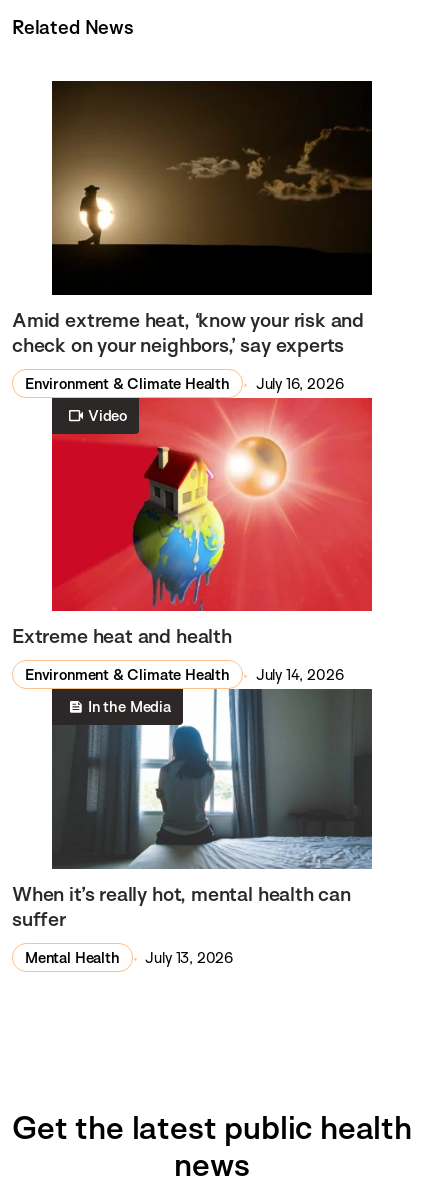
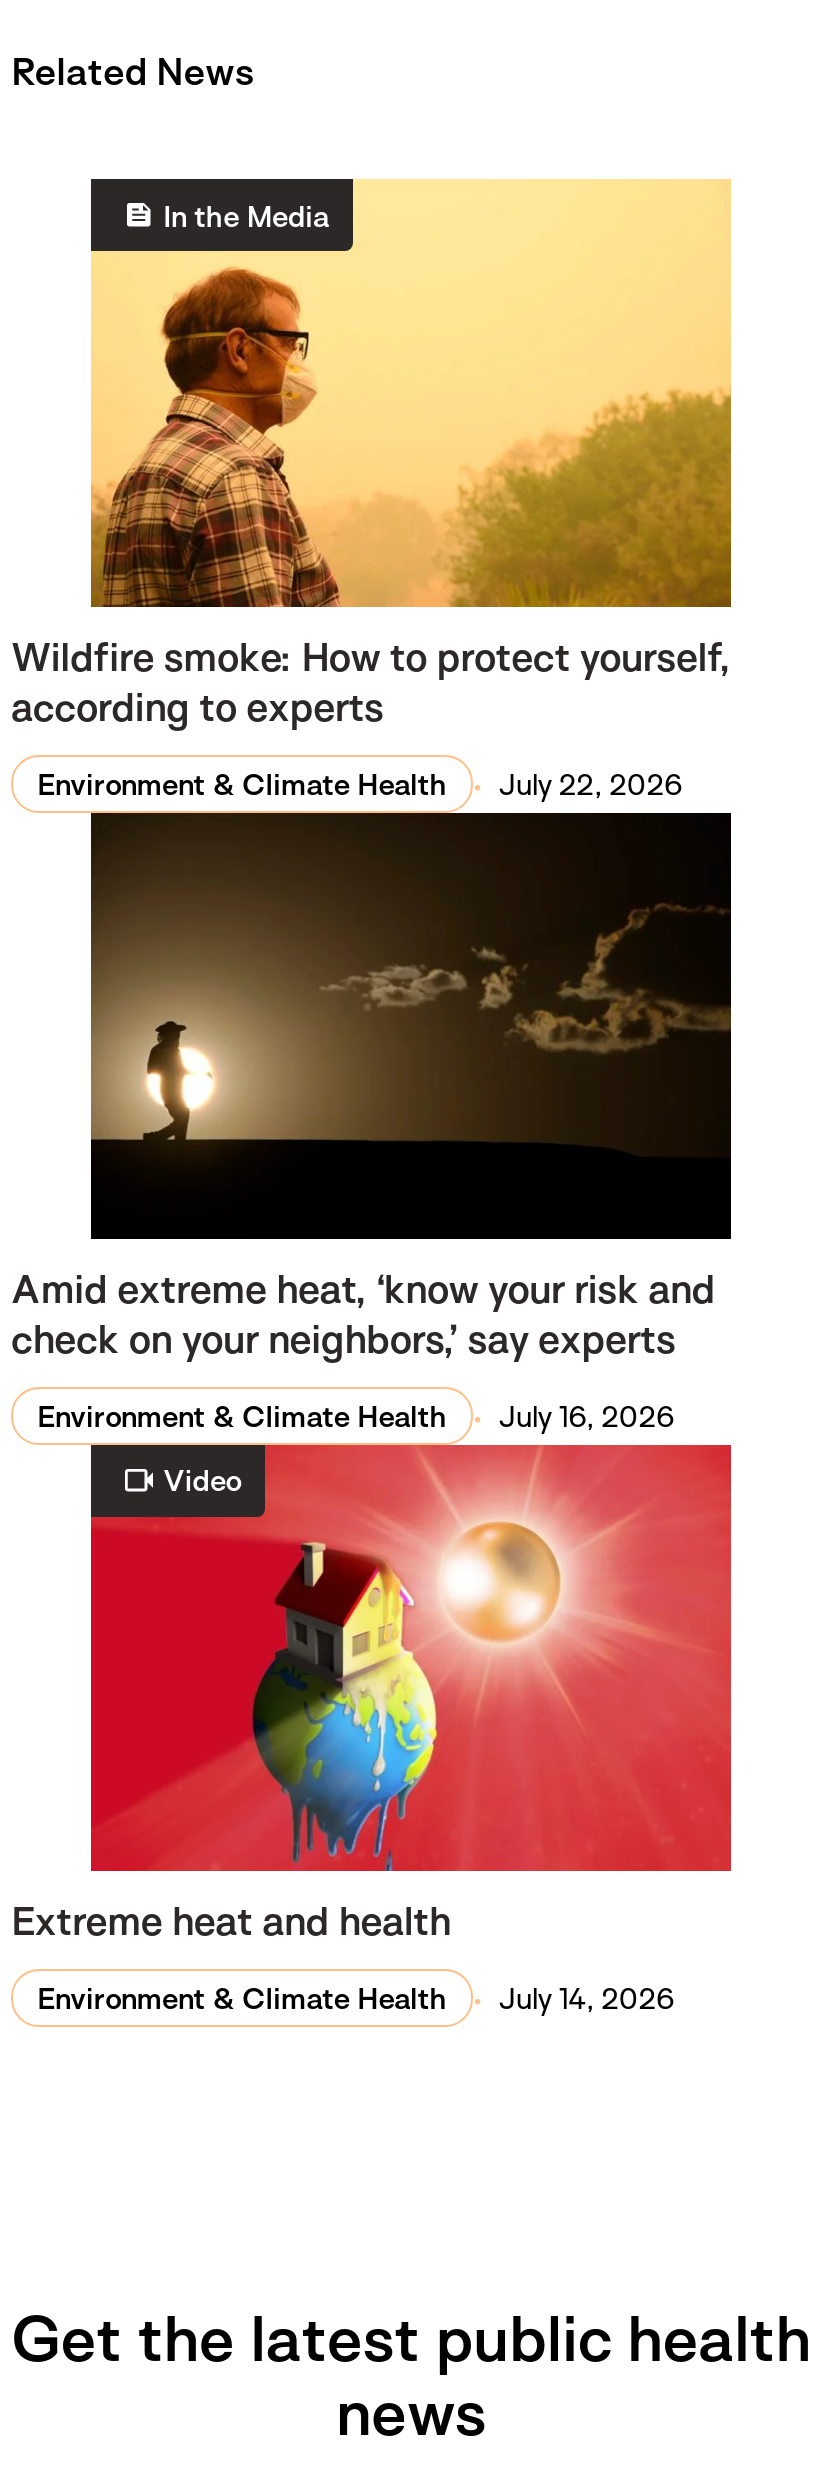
+ [image]
+ Wildfire smoke: How to protect yourself,
+ according to experts
+ Environment & Climate Health
+ July 22, 2026

moved down: [image]

moved down: [image] | Amid extreme heat, ‘know your risk and | check on your neighbors,’ say experts | ... | Environment & Climate Health | July 14, 2026

- [image]
- When it’s really hot, mental health can
- suffer
- Mental Health
- July 13, 2026

moved up: In the Media
